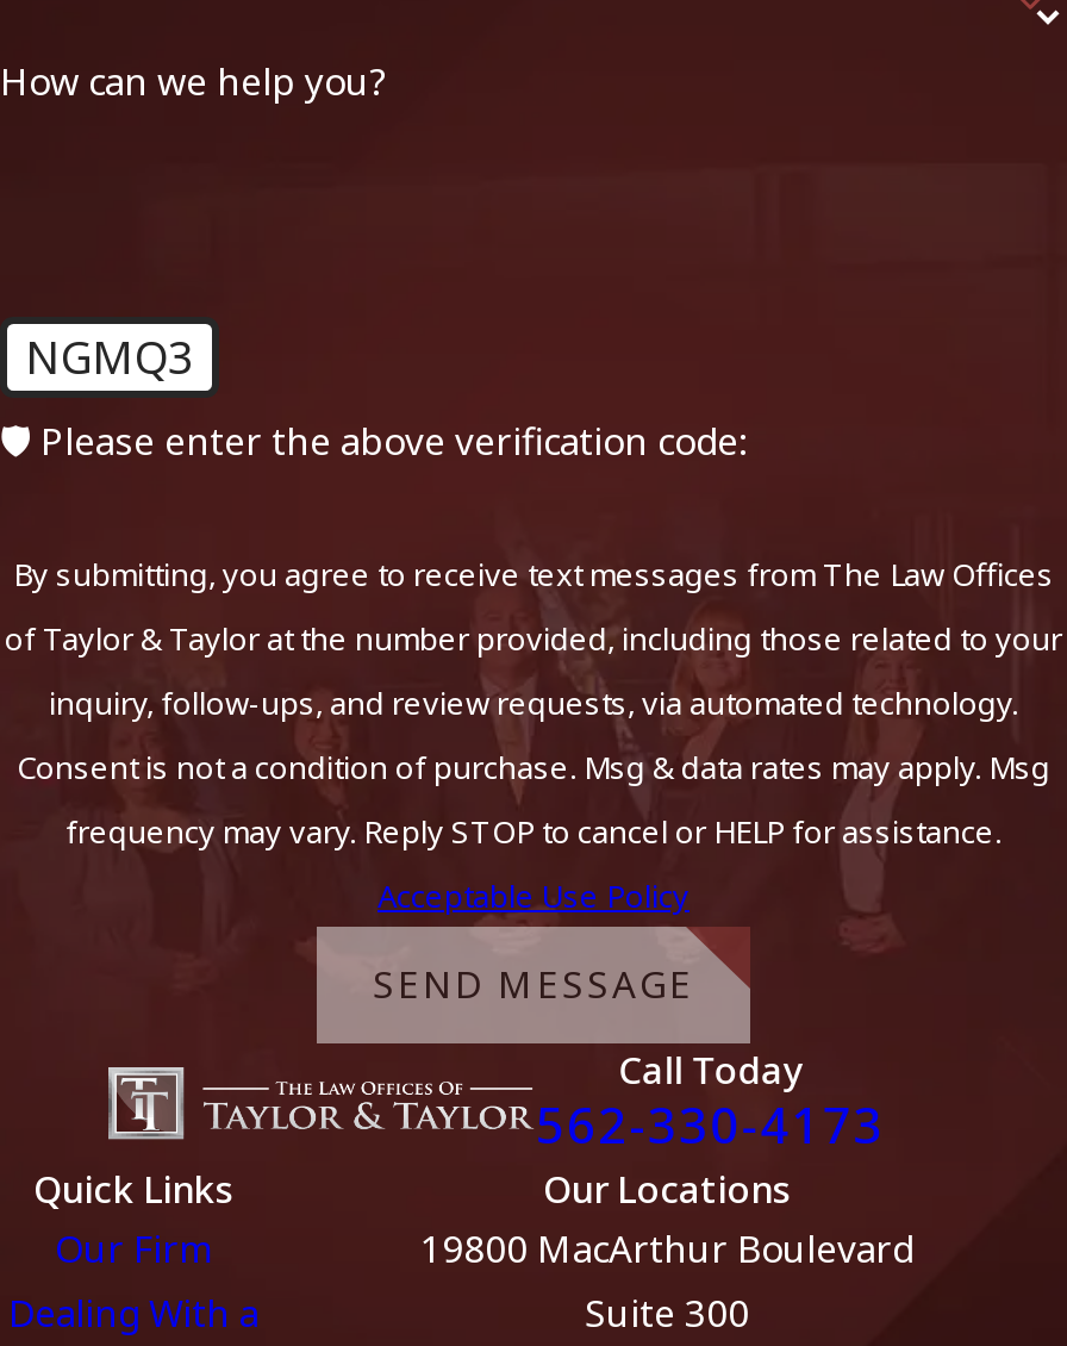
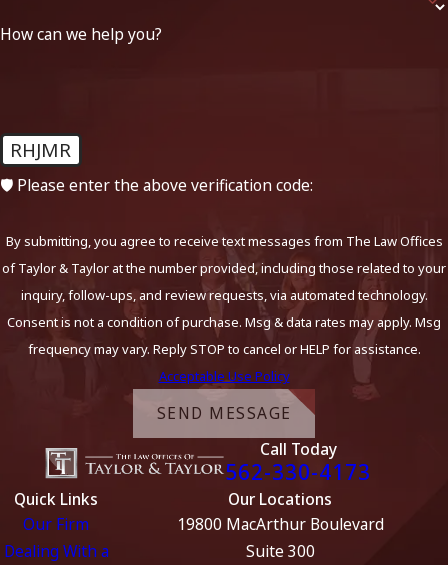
- NGMQ3
+ RHJMR
